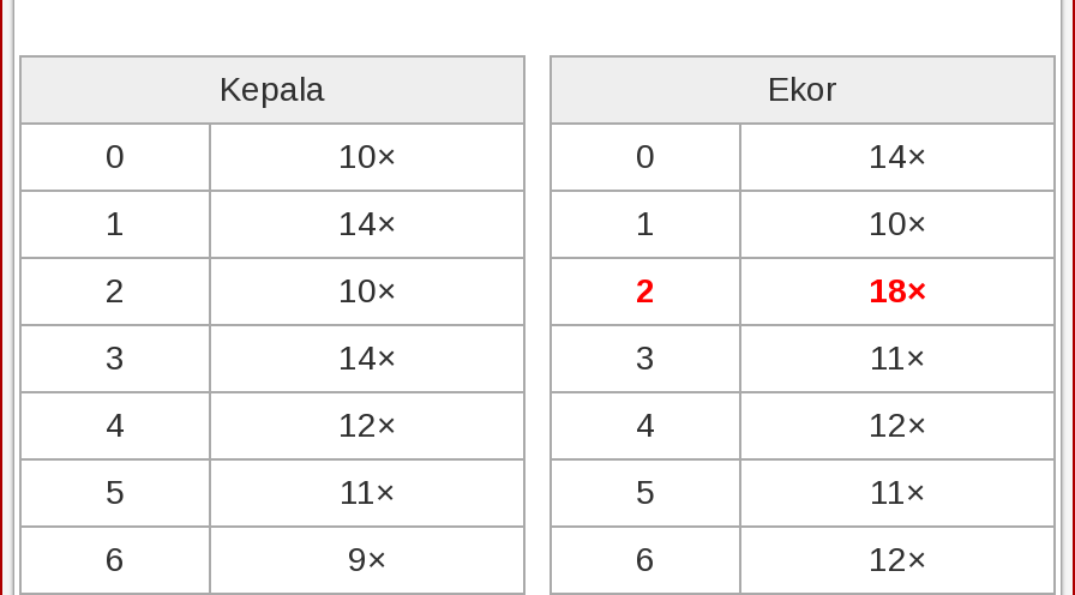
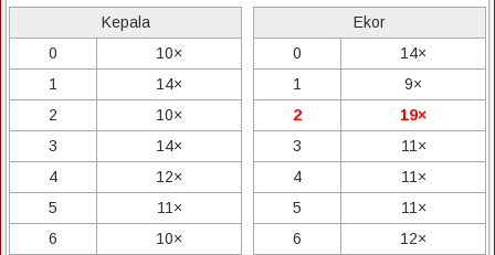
- 10×
+ 9×

- 18×
+ 19×

- 12×
+ 11×

- 9×
+ 10×
